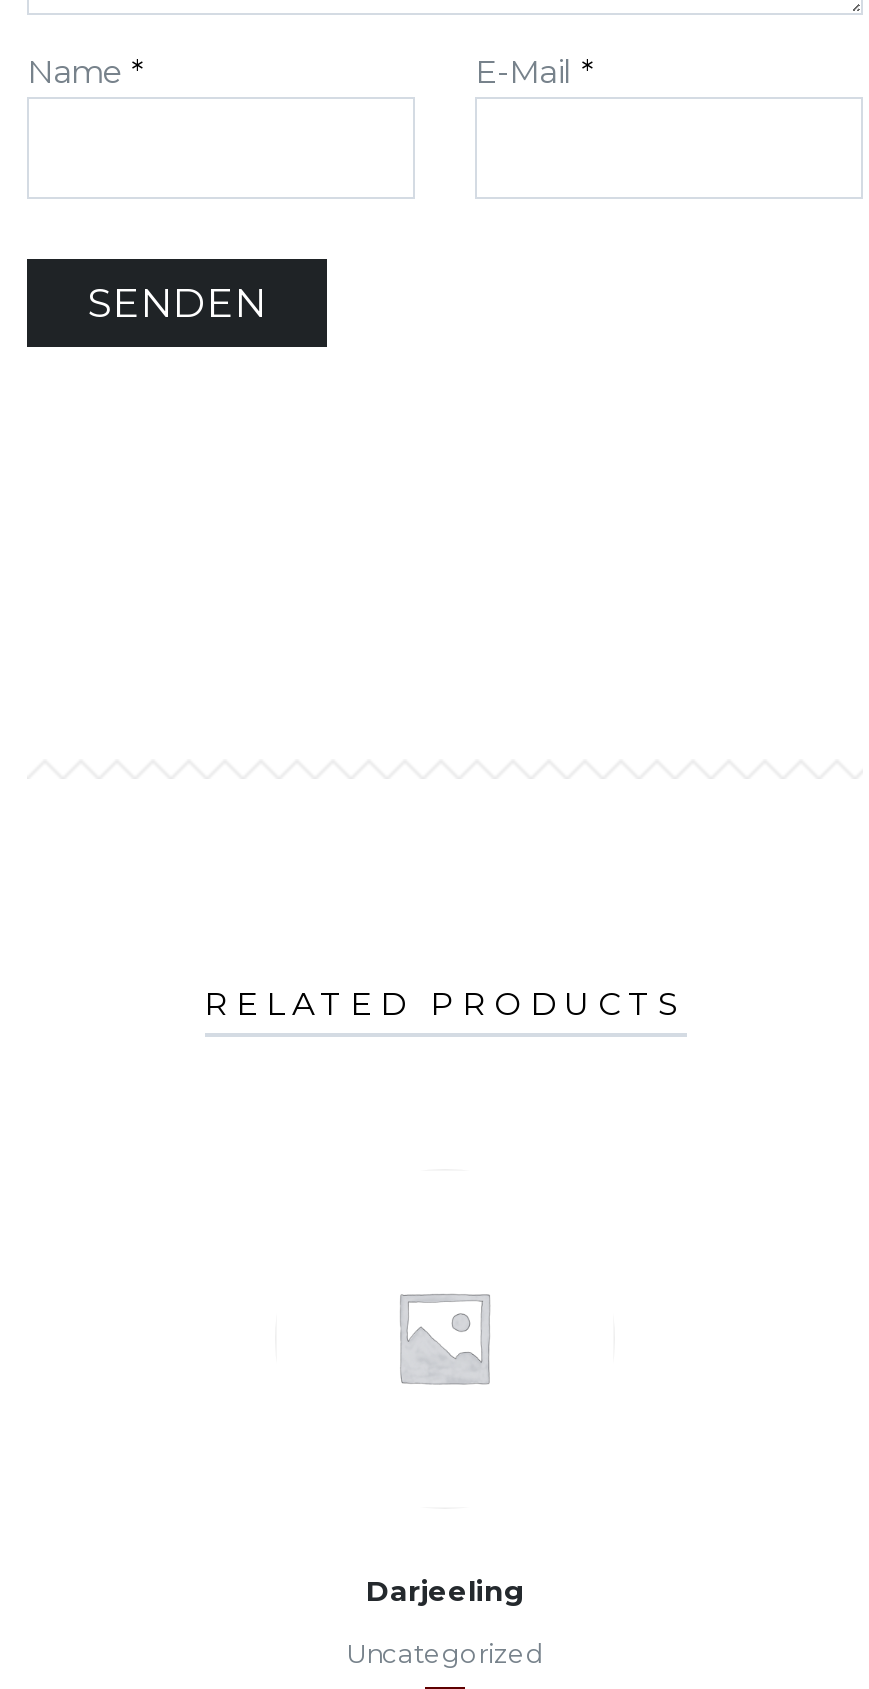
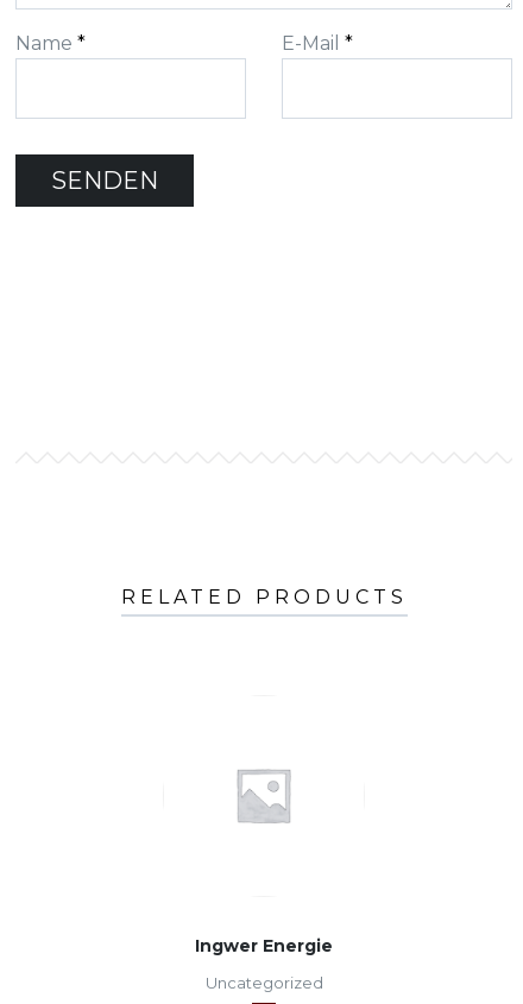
- Darjeeling
+ Ingwer Energie
